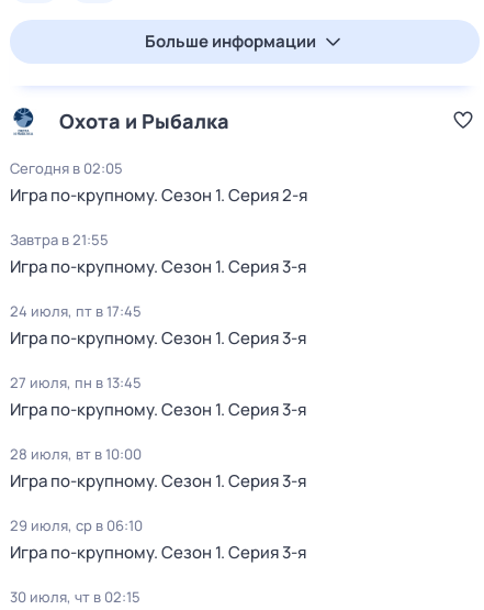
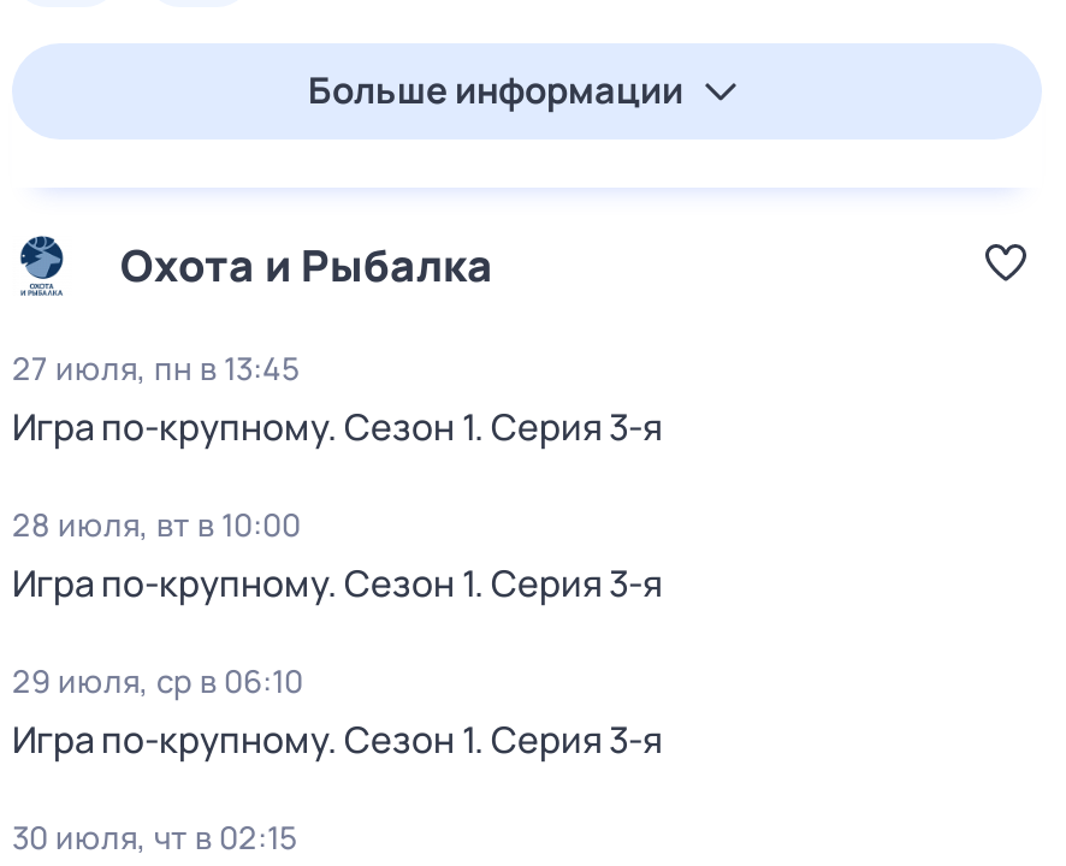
- Сегодня в 02:05
- Игра по-крупному. Сезон 1. Серия 2-я
- Завтра в 21:55
- Игра по-крупному. Сезон 1. Серия 3-я
- 24 июля, пт в 17:45
- Игра по-крупному. Сезон 1. Серия 3-я
